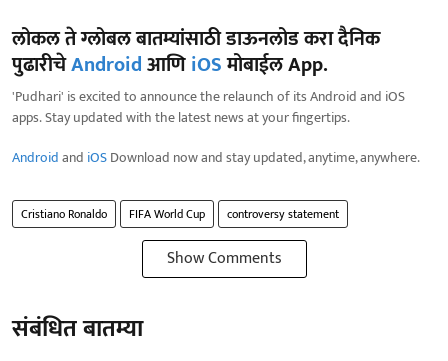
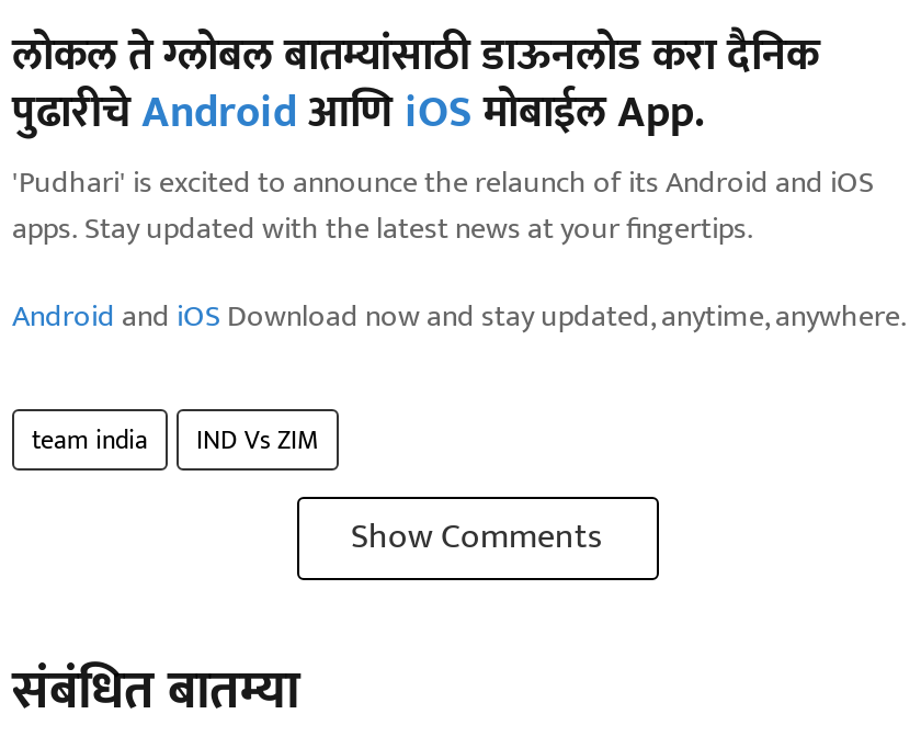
- Cristiano Ronaldo
- FIFA World Cup
- controversy statement
+ team india
+ IND Vs ZIM
